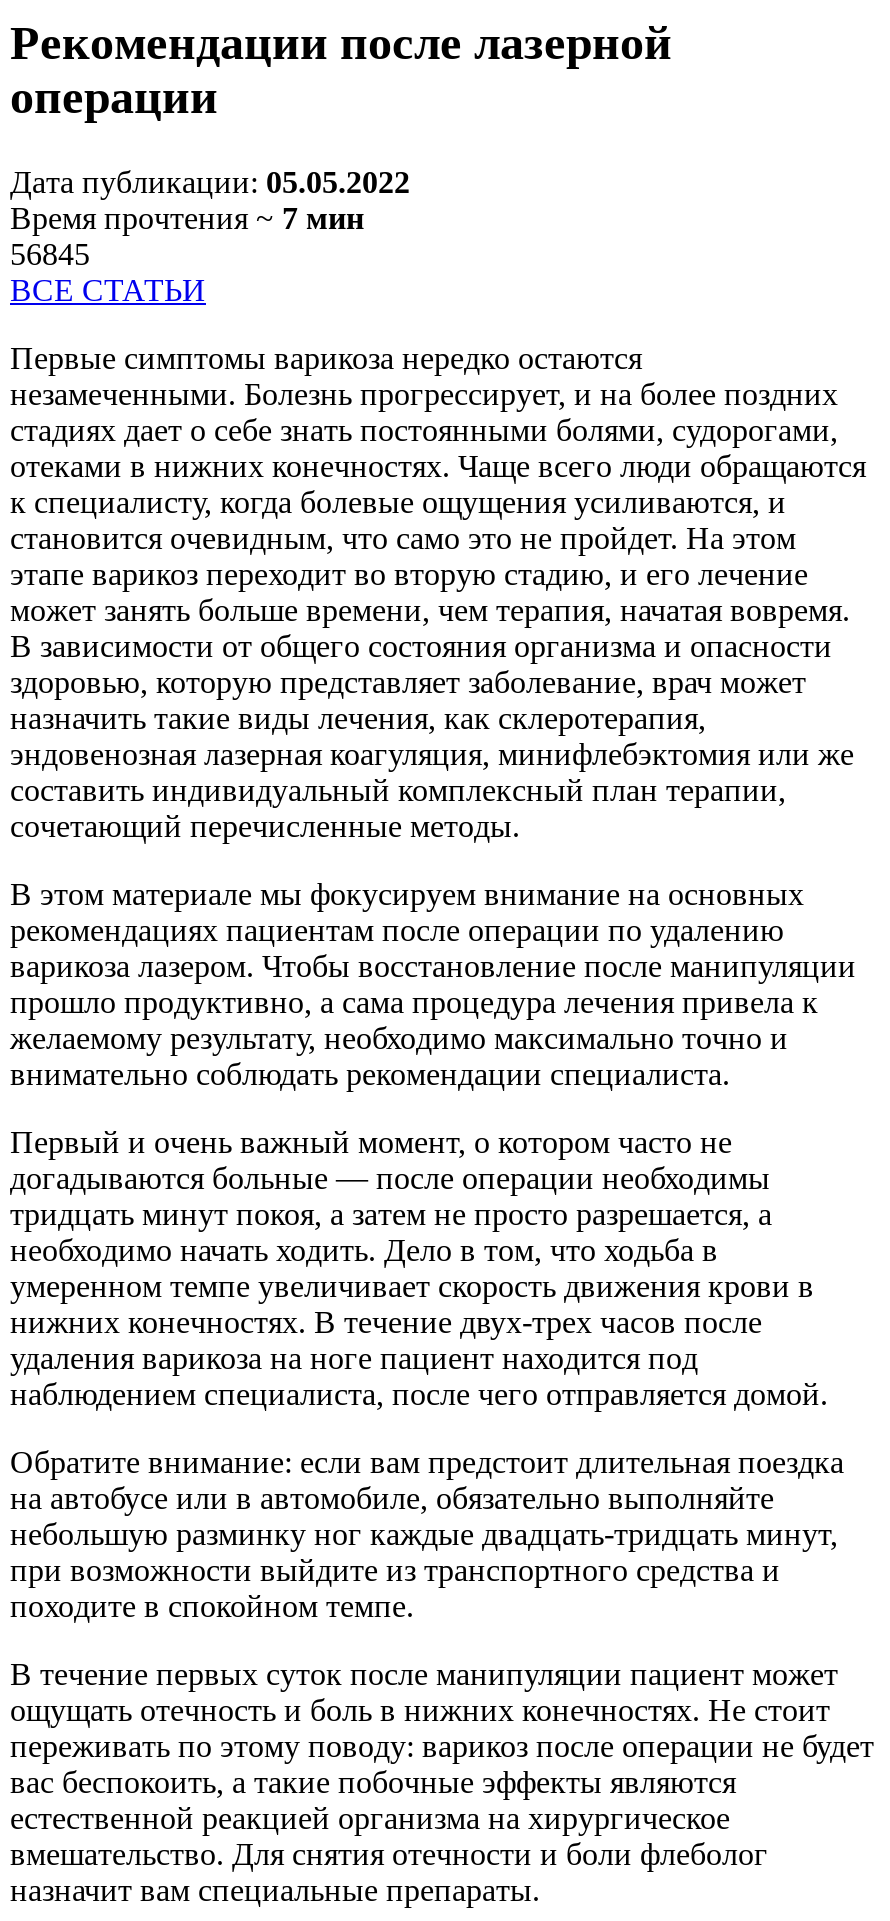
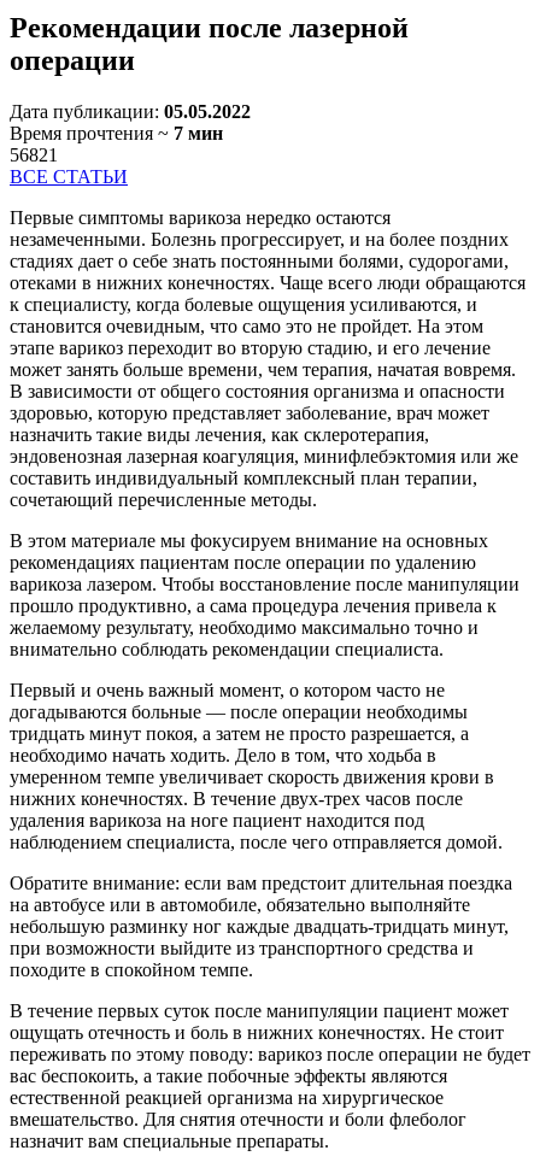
- 56845
+ 56821
